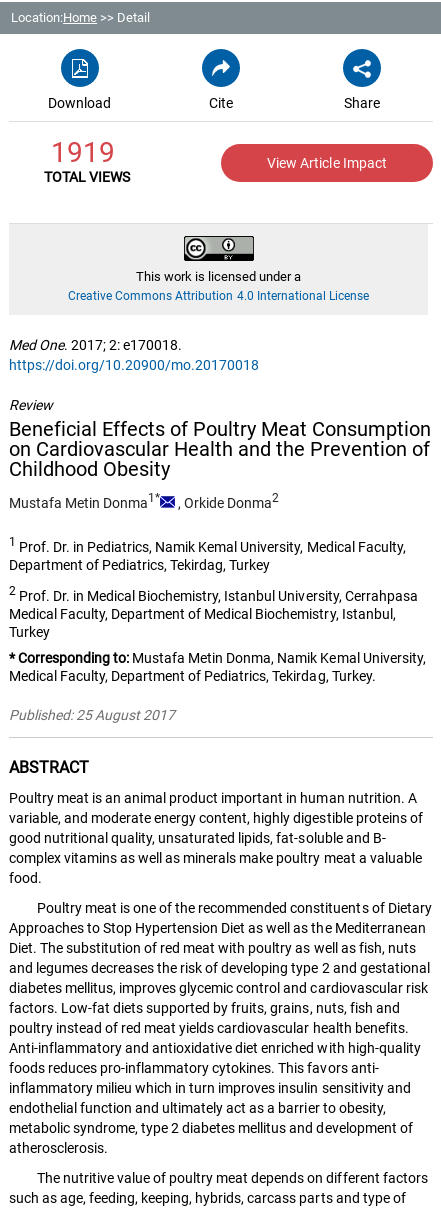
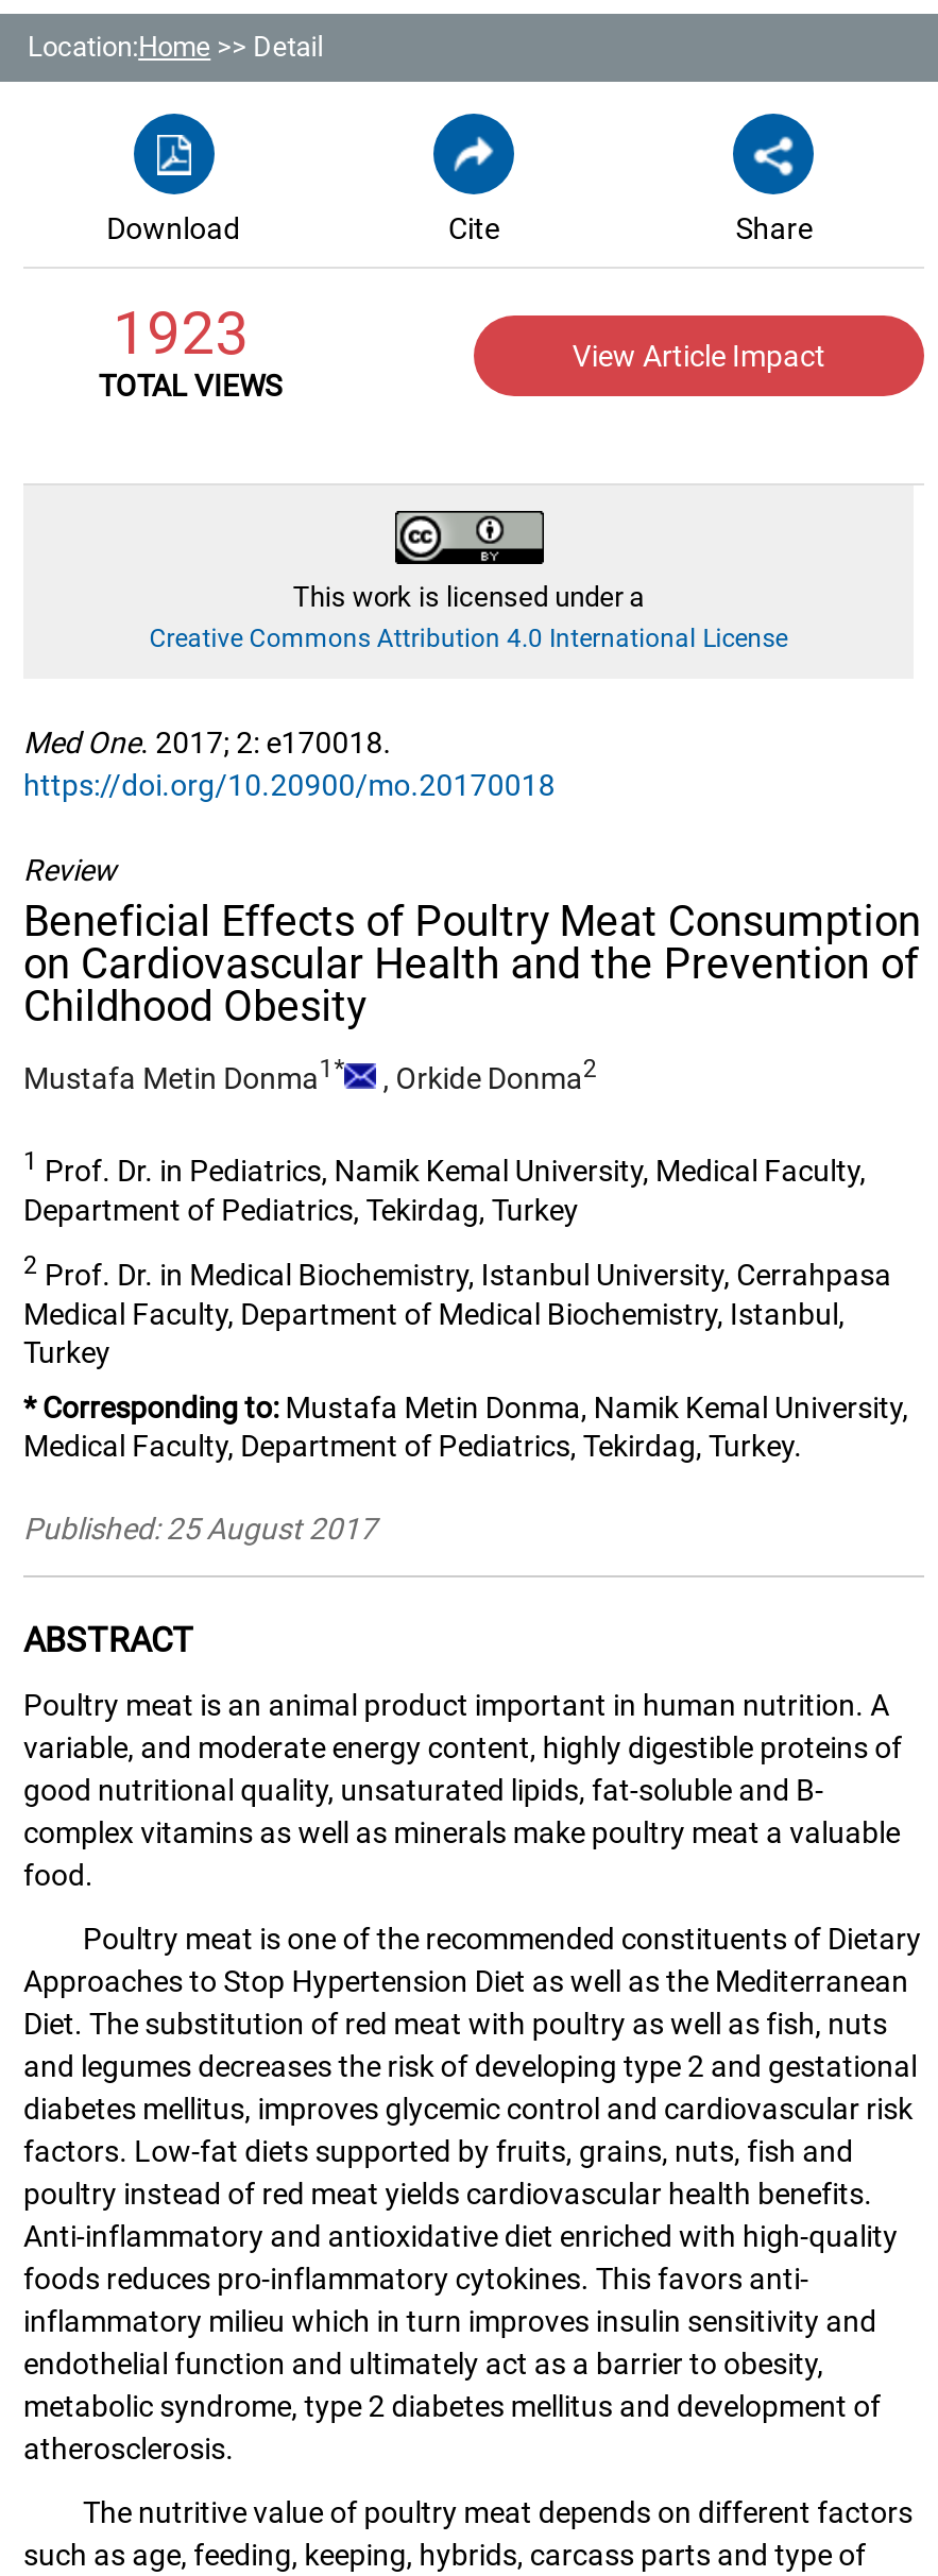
- 1919
+ 1923
